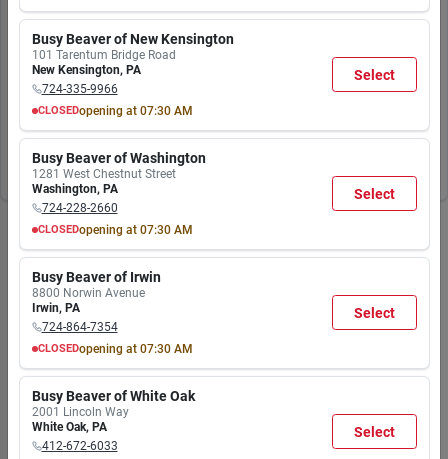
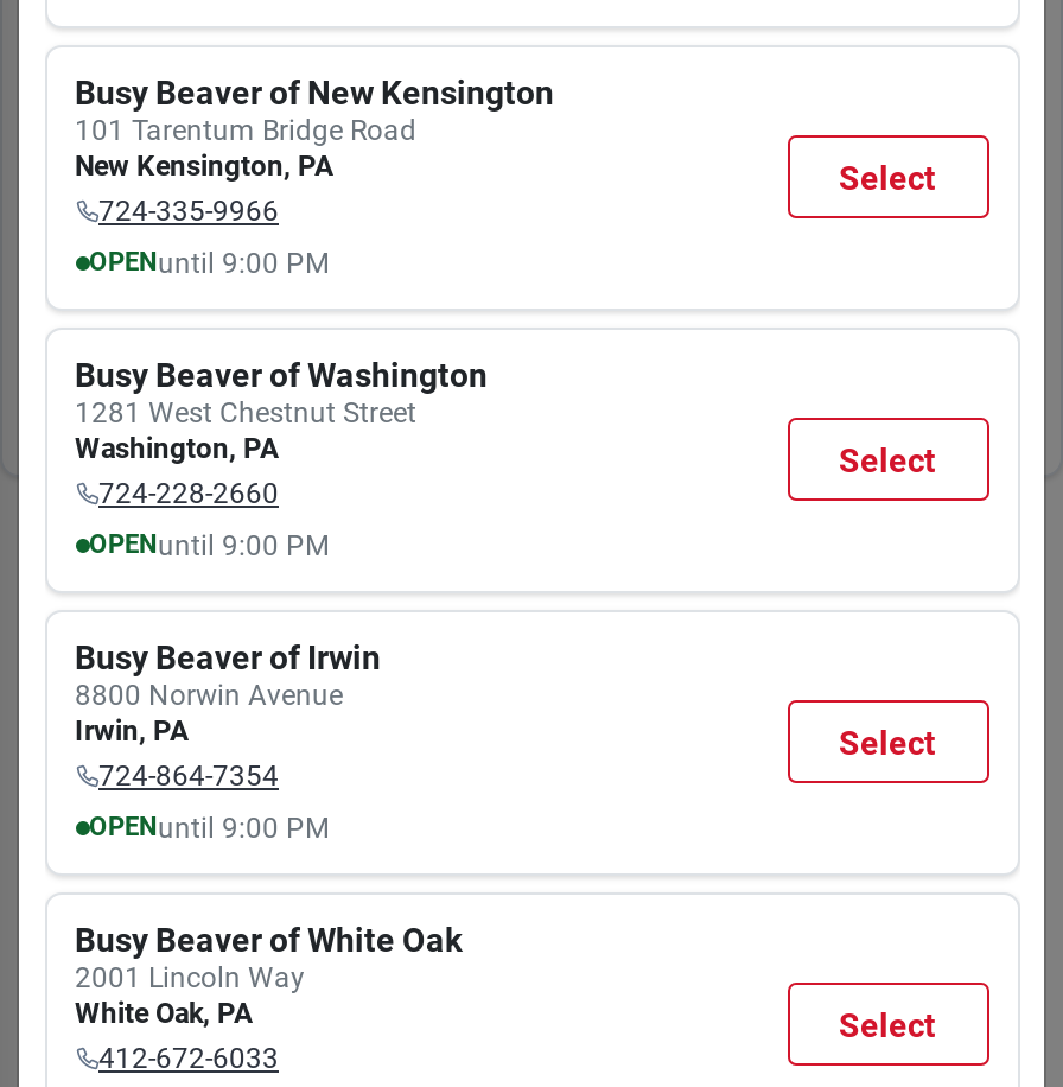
- CLOSEDopening at 07:30 AM
+ OPENuntil 9:00 PM

- CLOSEDopening at 07:30 AM
+ OPENuntil 9:00 PM

- CLOSEDopening at 07:30 AM
+ OPENuntil 9:00 PM
